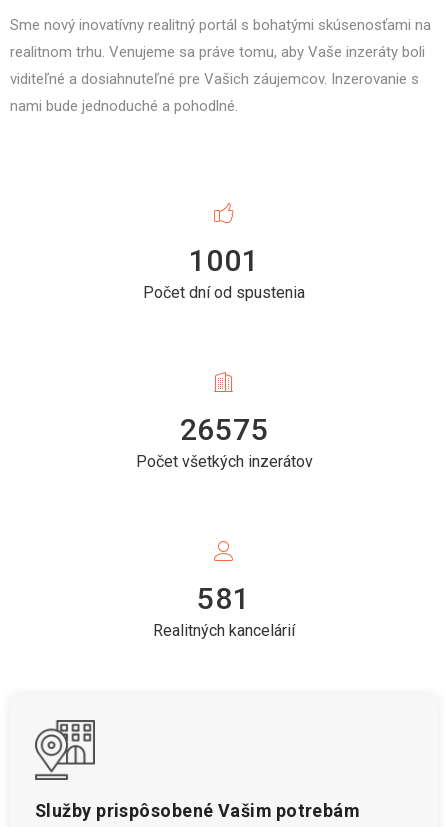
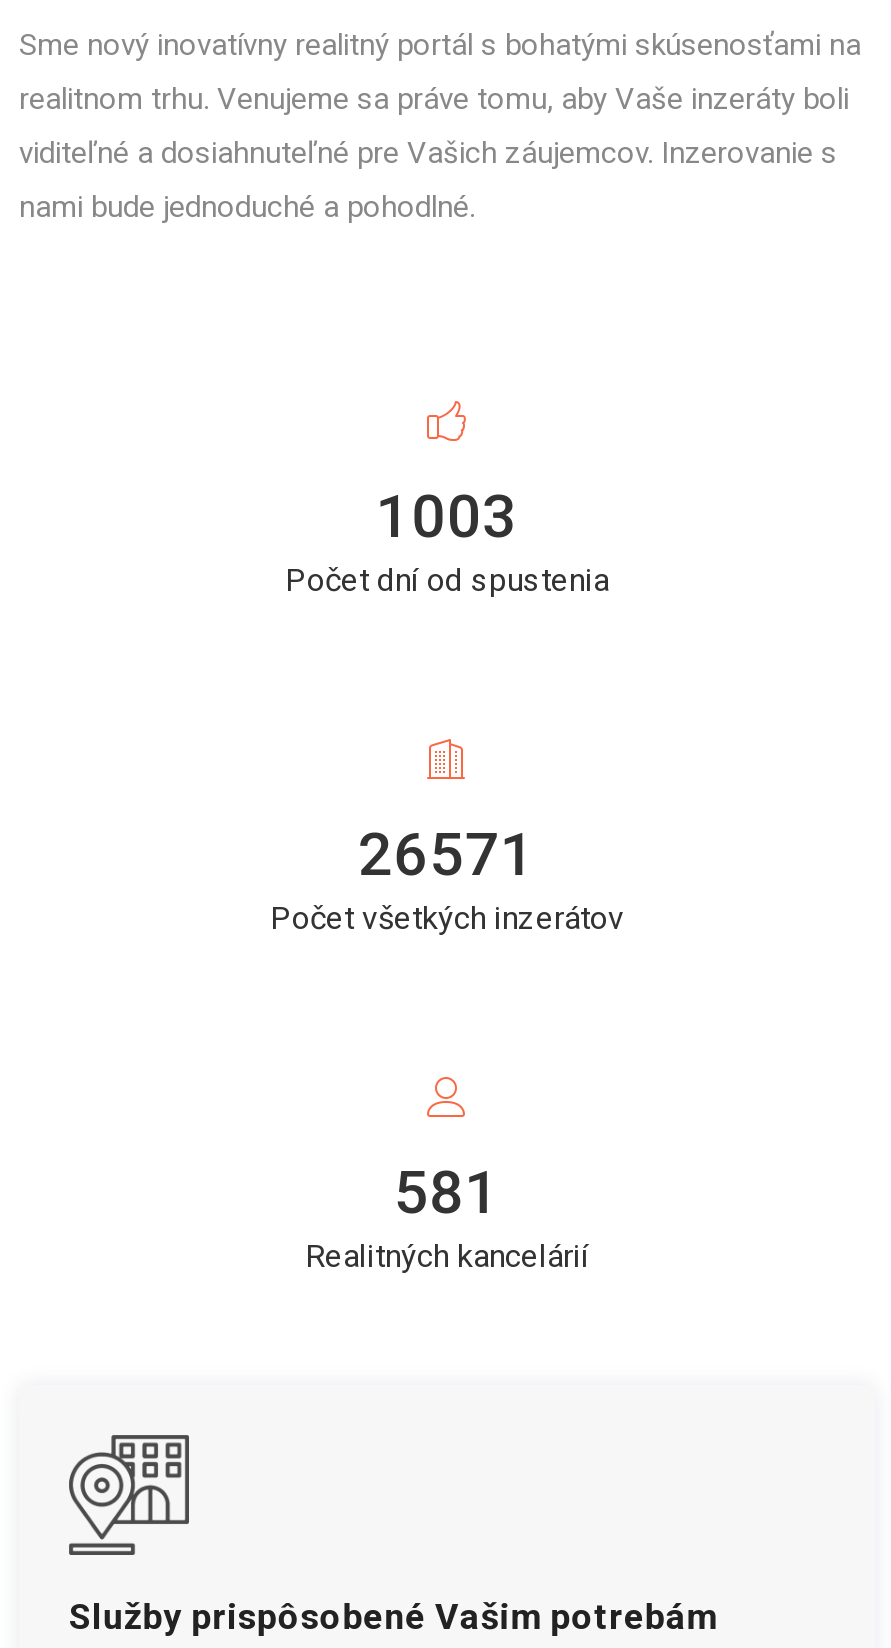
- 1001
+ 1003

- 26575
+ 26571
